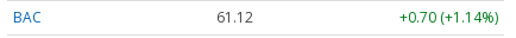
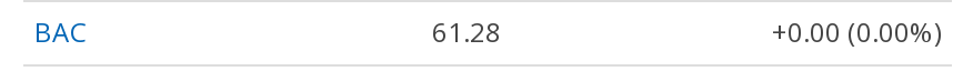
- 61.12
+ 61.28

- +0.70 (+1.14%)
+ +0.00 (0.00%)
